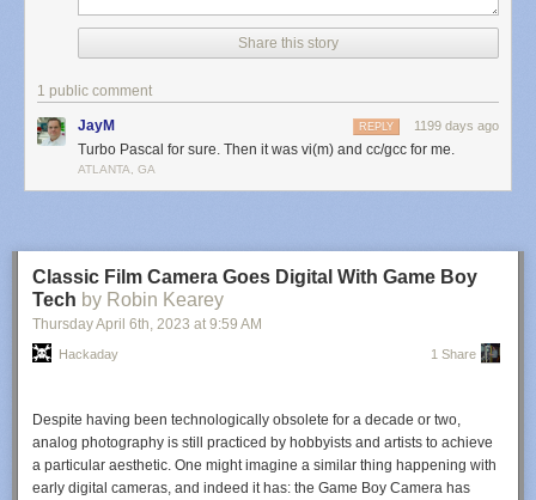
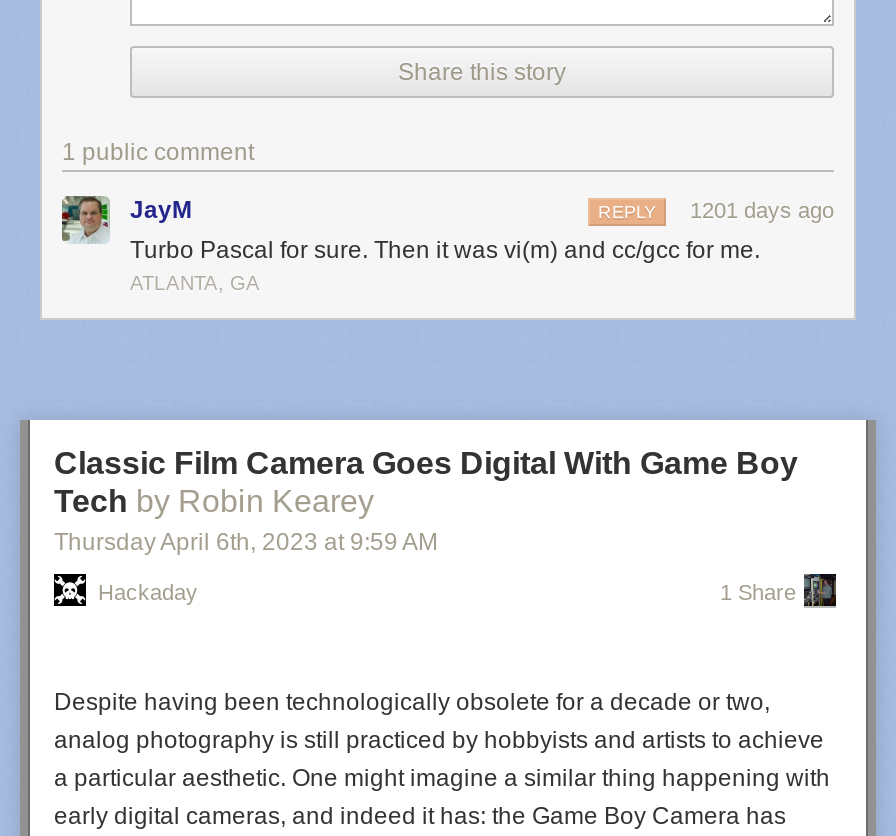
- REPLY 1199 days ago
+ REPLY 1201 days ago
